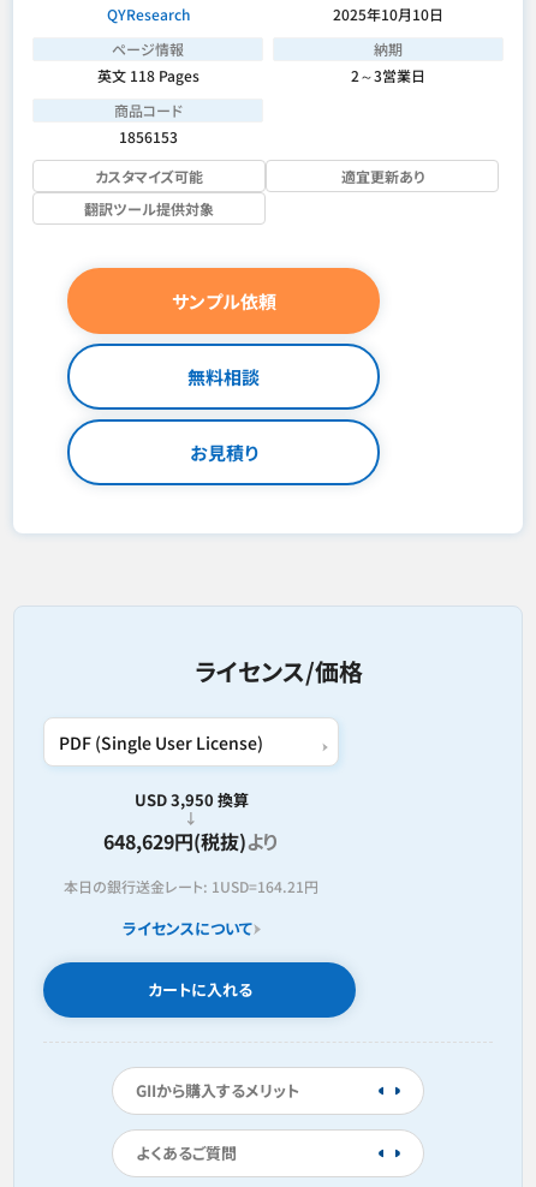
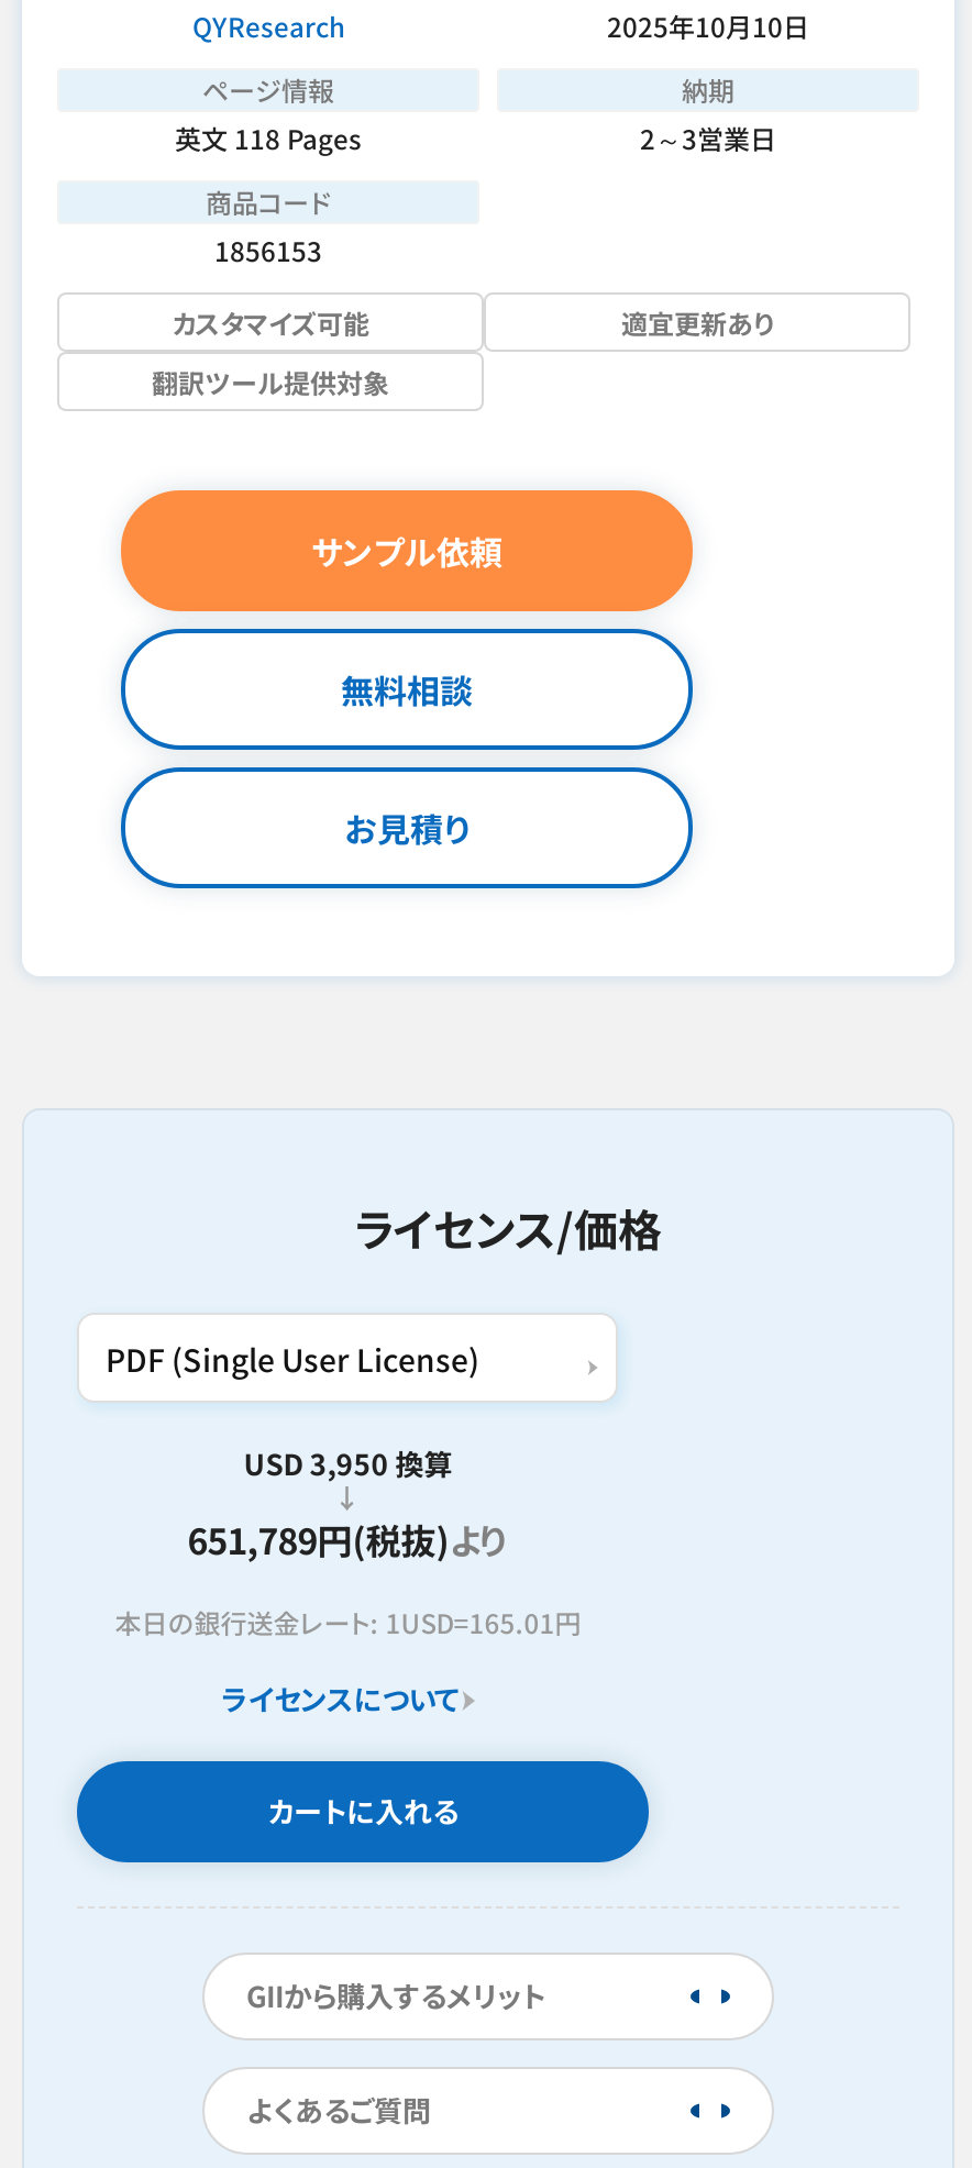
- 648,629円(税抜)より
+ 651,789円(税抜)より

- 本日の銀行送金レート: 1USD=164.21円
+ 本日の銀行送金レート: 1USD=165.01円
